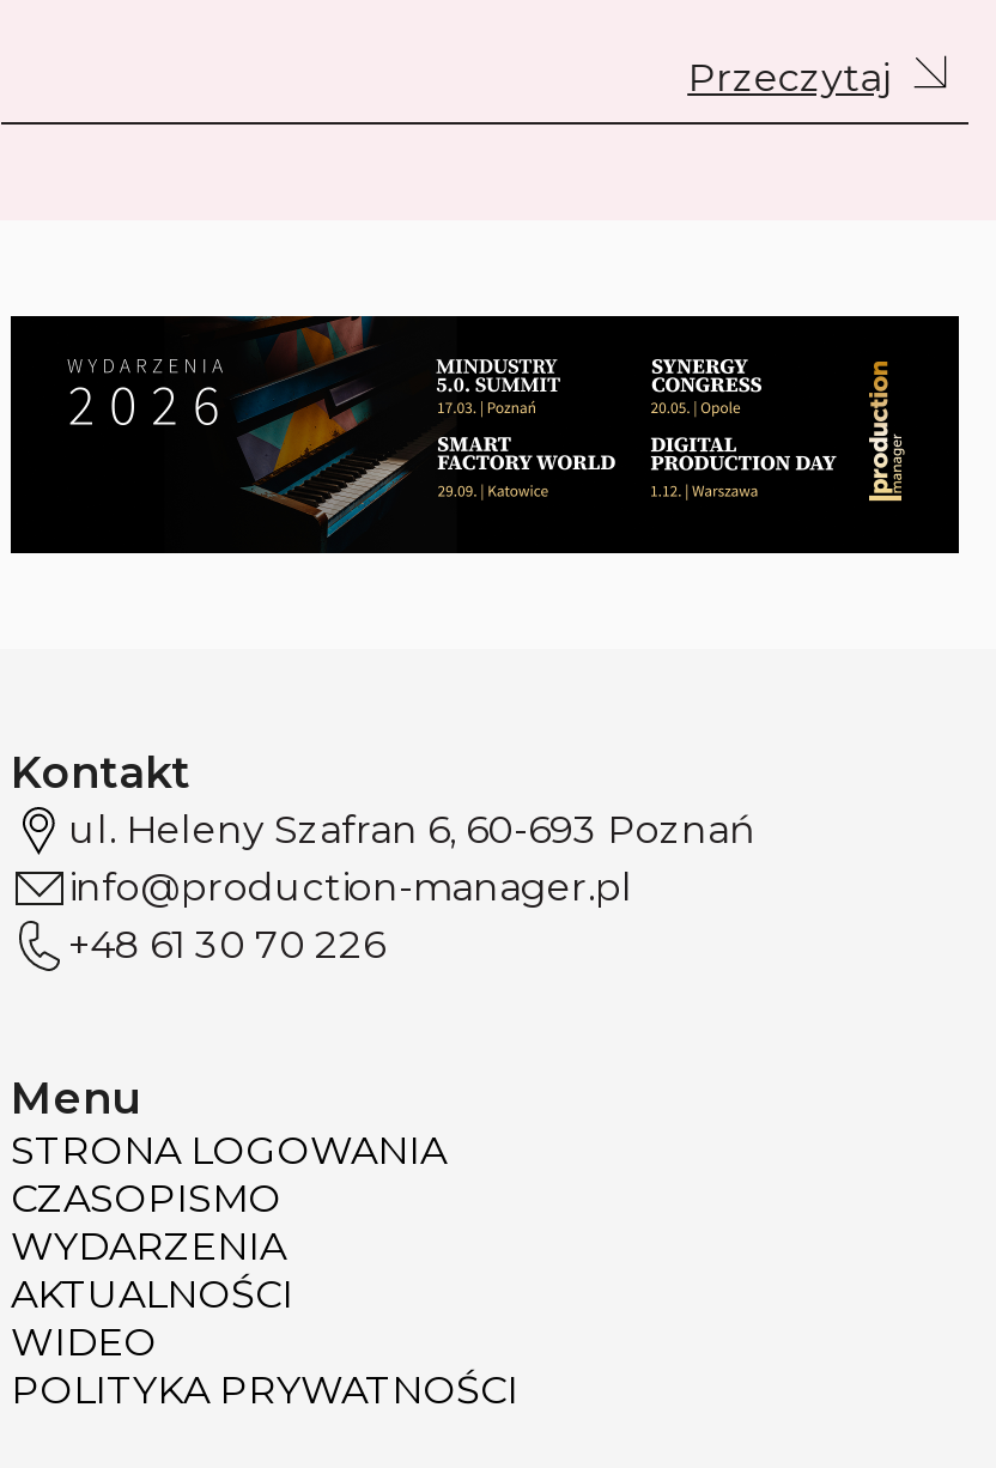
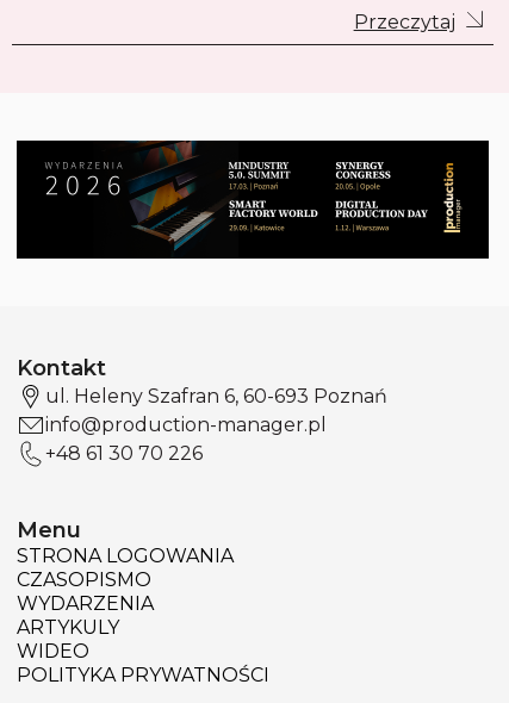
- AKTUALNOŚCI
+ ARTYKULY
